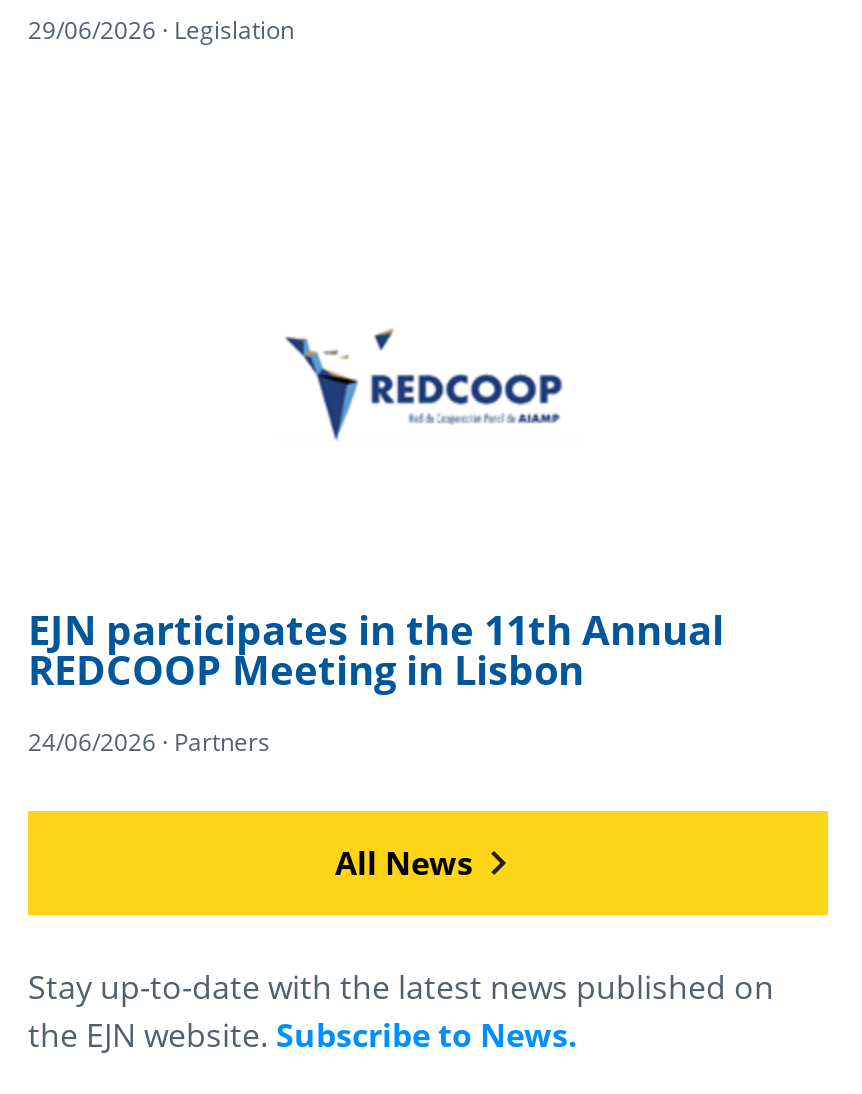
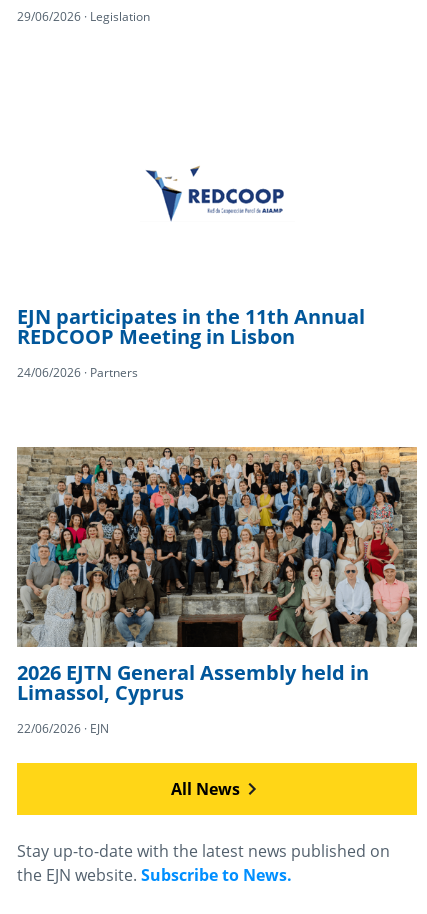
+ [image]
+ 2026 EJTN General Assembly held in
+ Limassol, Cyprus
+ 22/06/2026 · EJN
